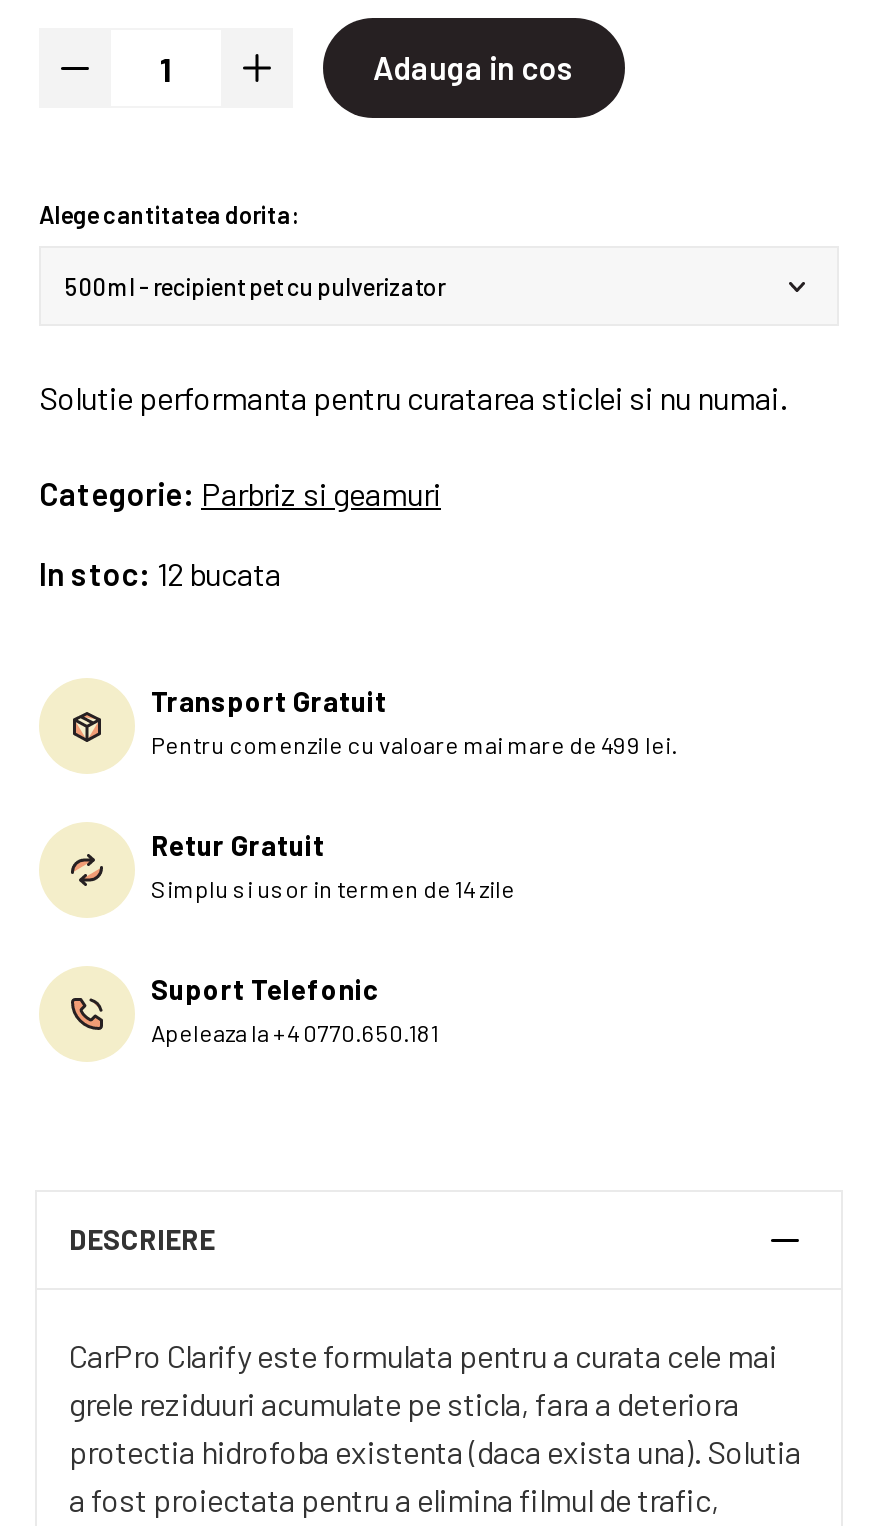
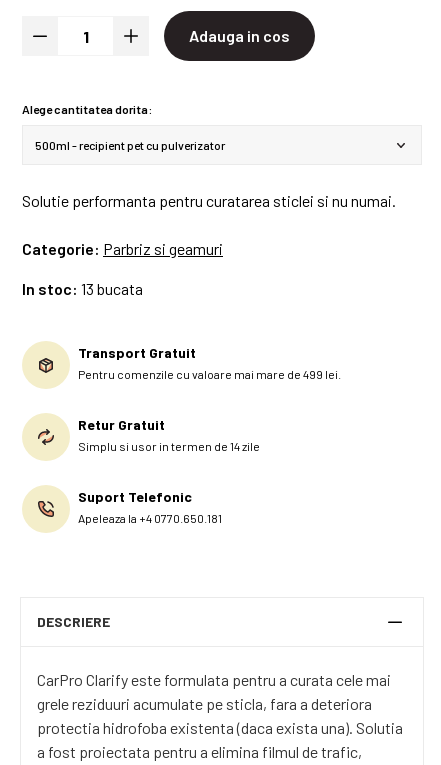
- In stoc: 12 bucata
+ In stoc: 13 bucata
